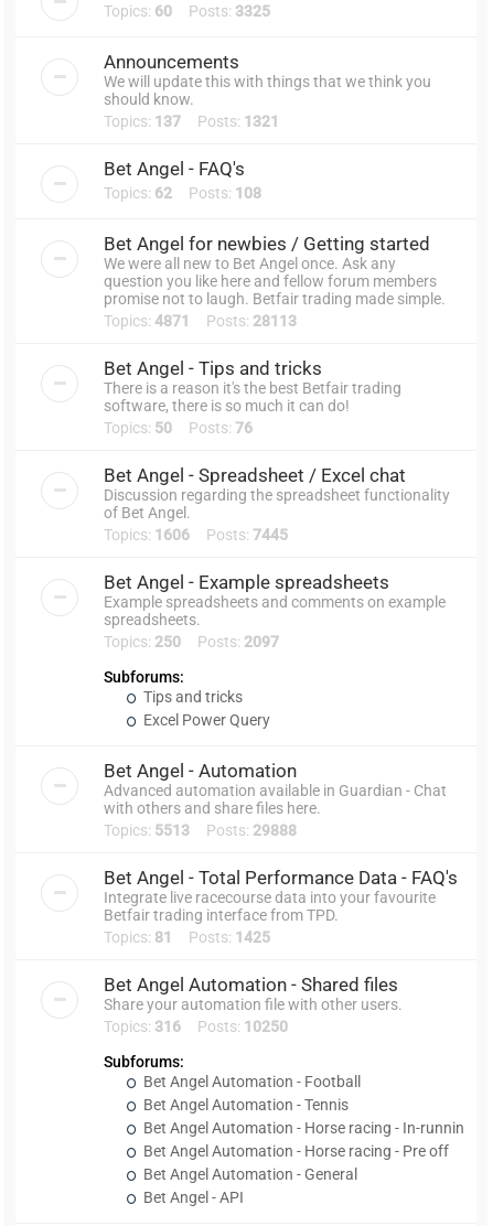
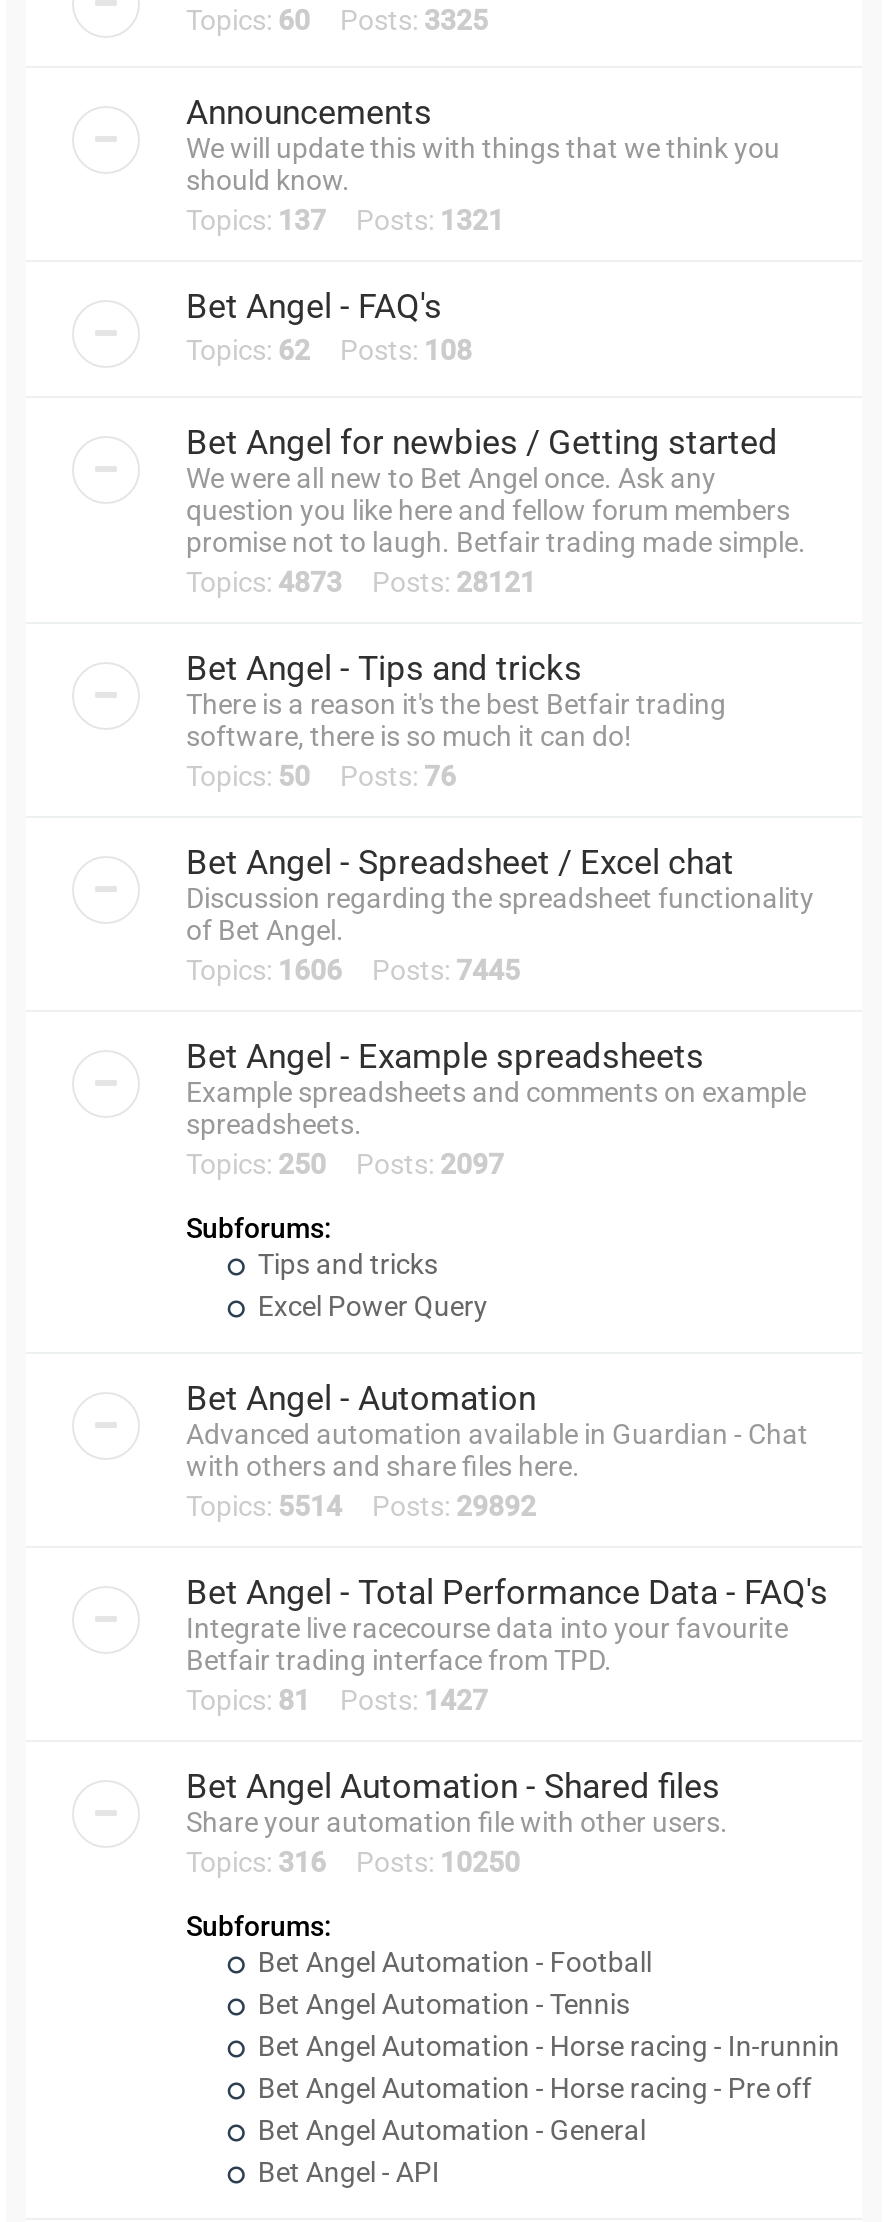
- Topics: 4871 Posts: 28113
+ Topics: 4873 Posts: 28121

- Topics: 5513 Posts: 29888
+ Topics: 5514 Posts: 29892

- Topics: 81 Posts: 1425
+ Topics: 81 Posts: 1427
